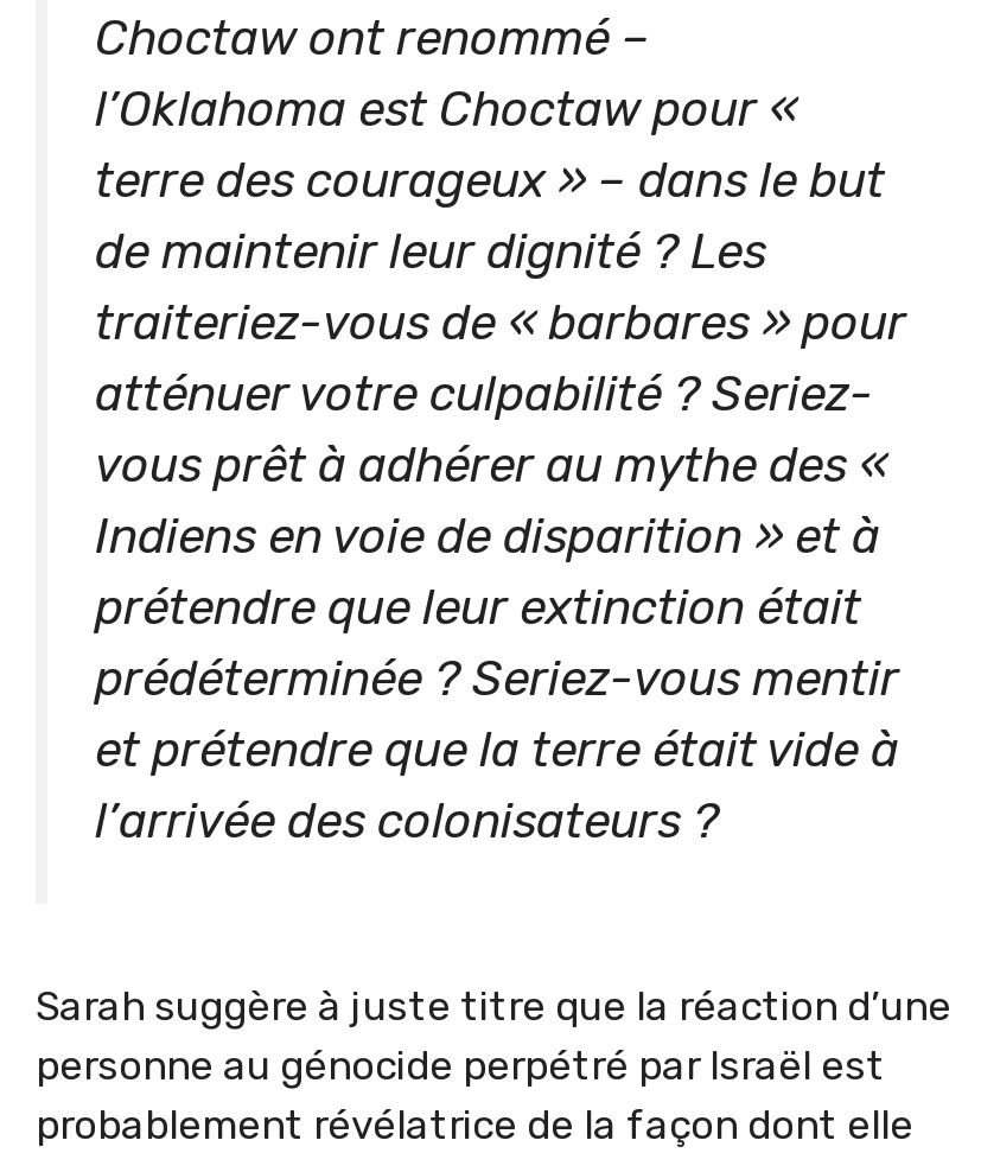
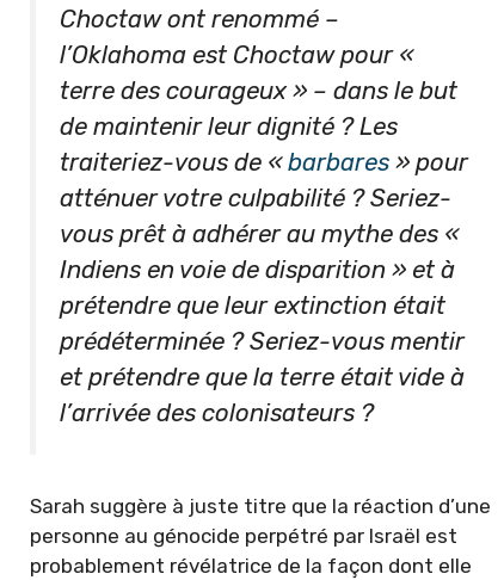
- traiteriez-vous de « barbares » pour
+ traiteriez-vous de «barbares» pour
